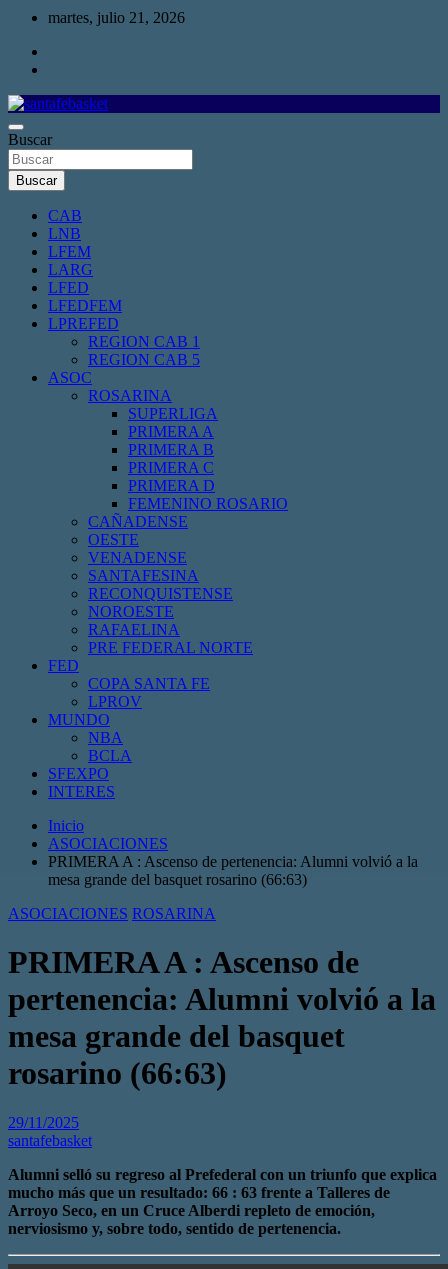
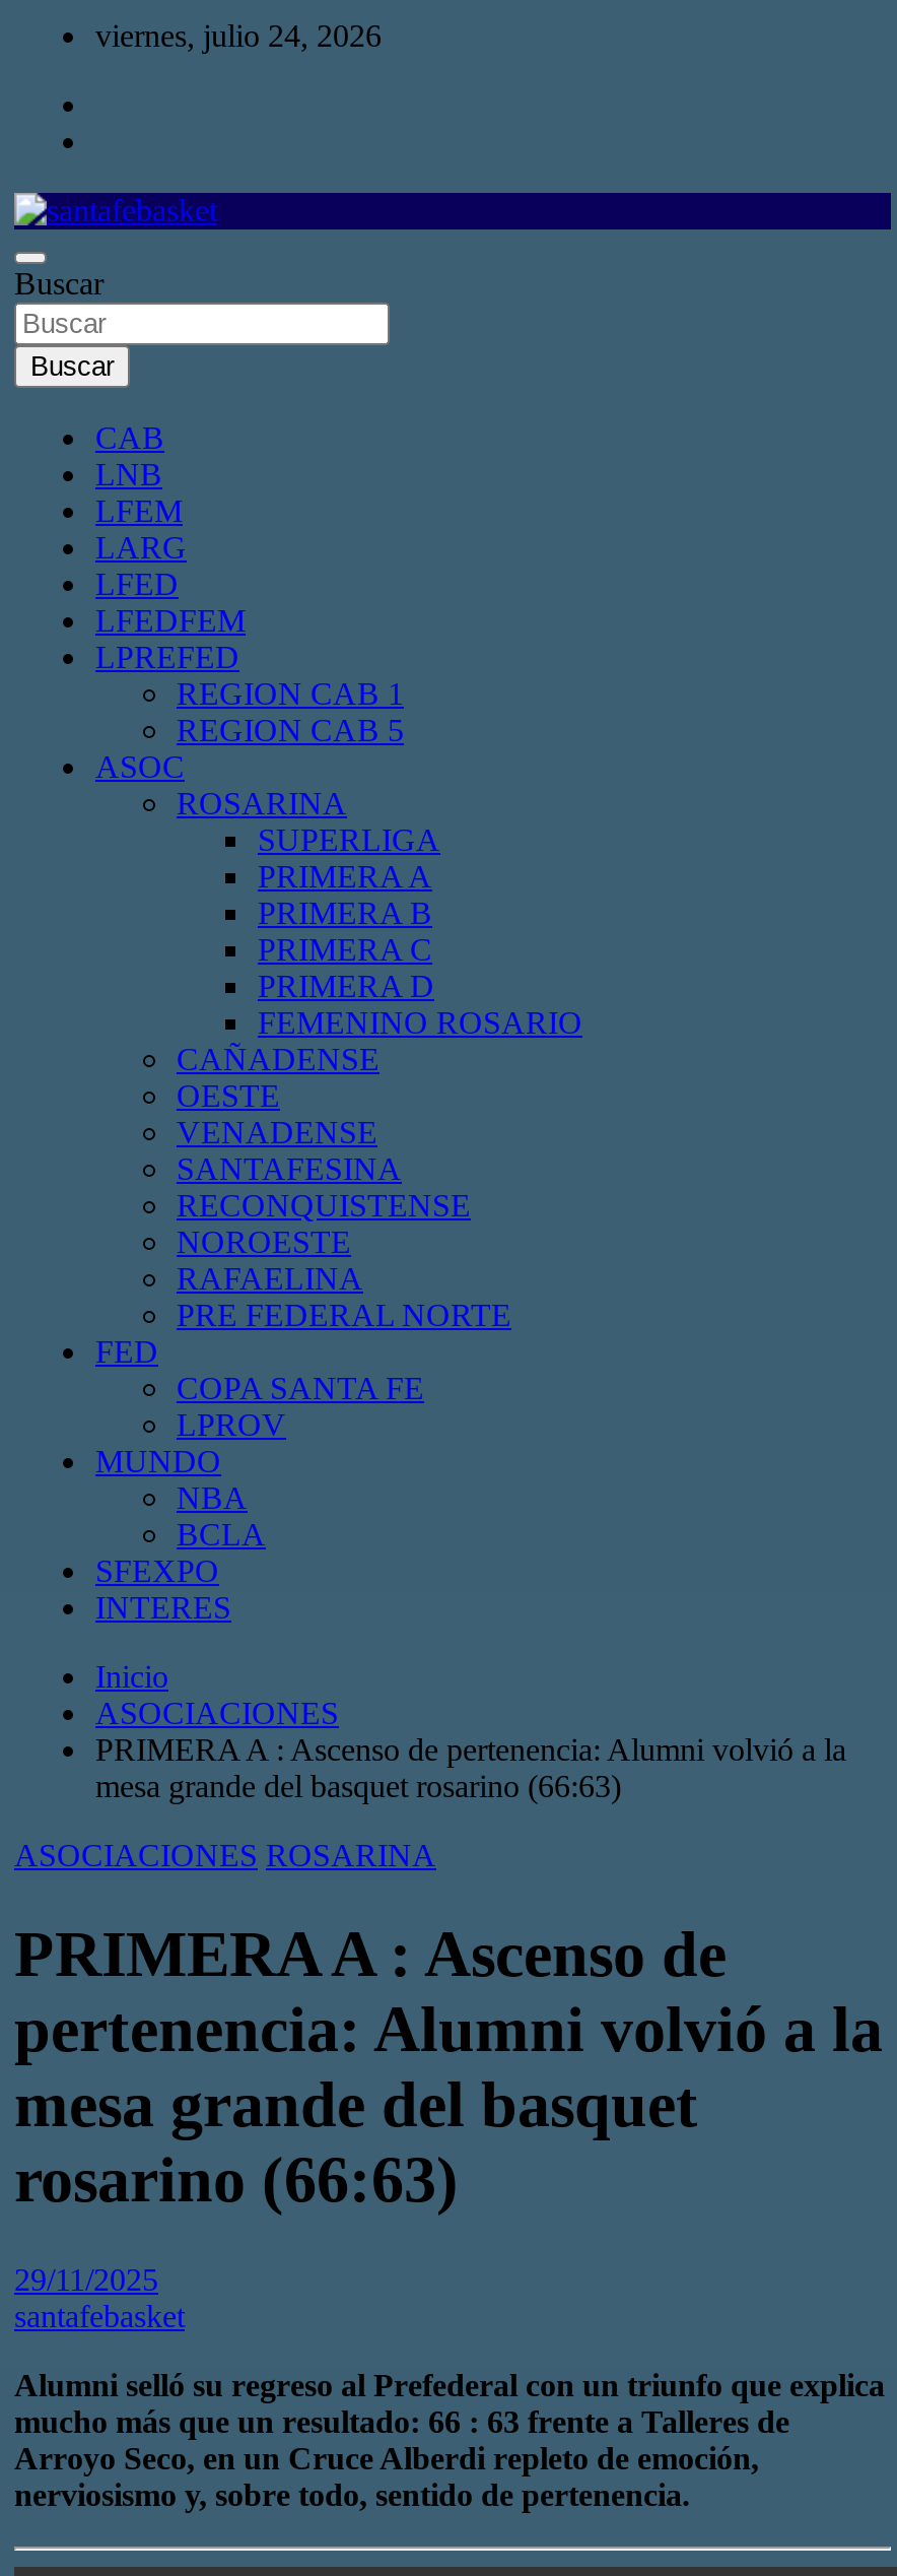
- martes, julio 21, 2026
+ viernes, julio 24, 2026
